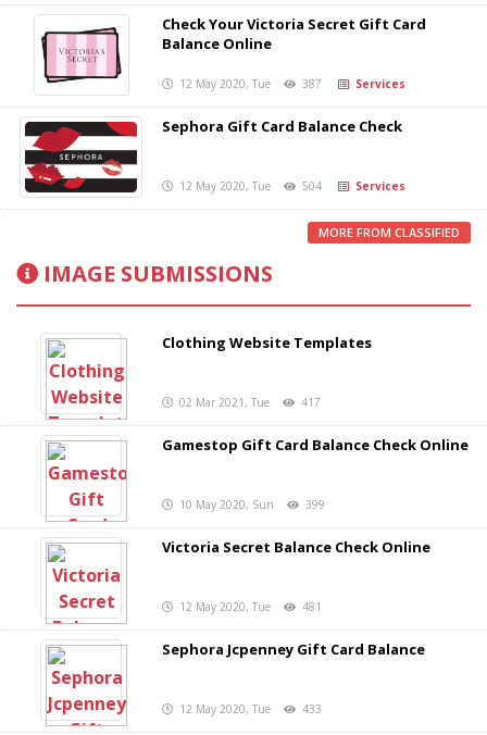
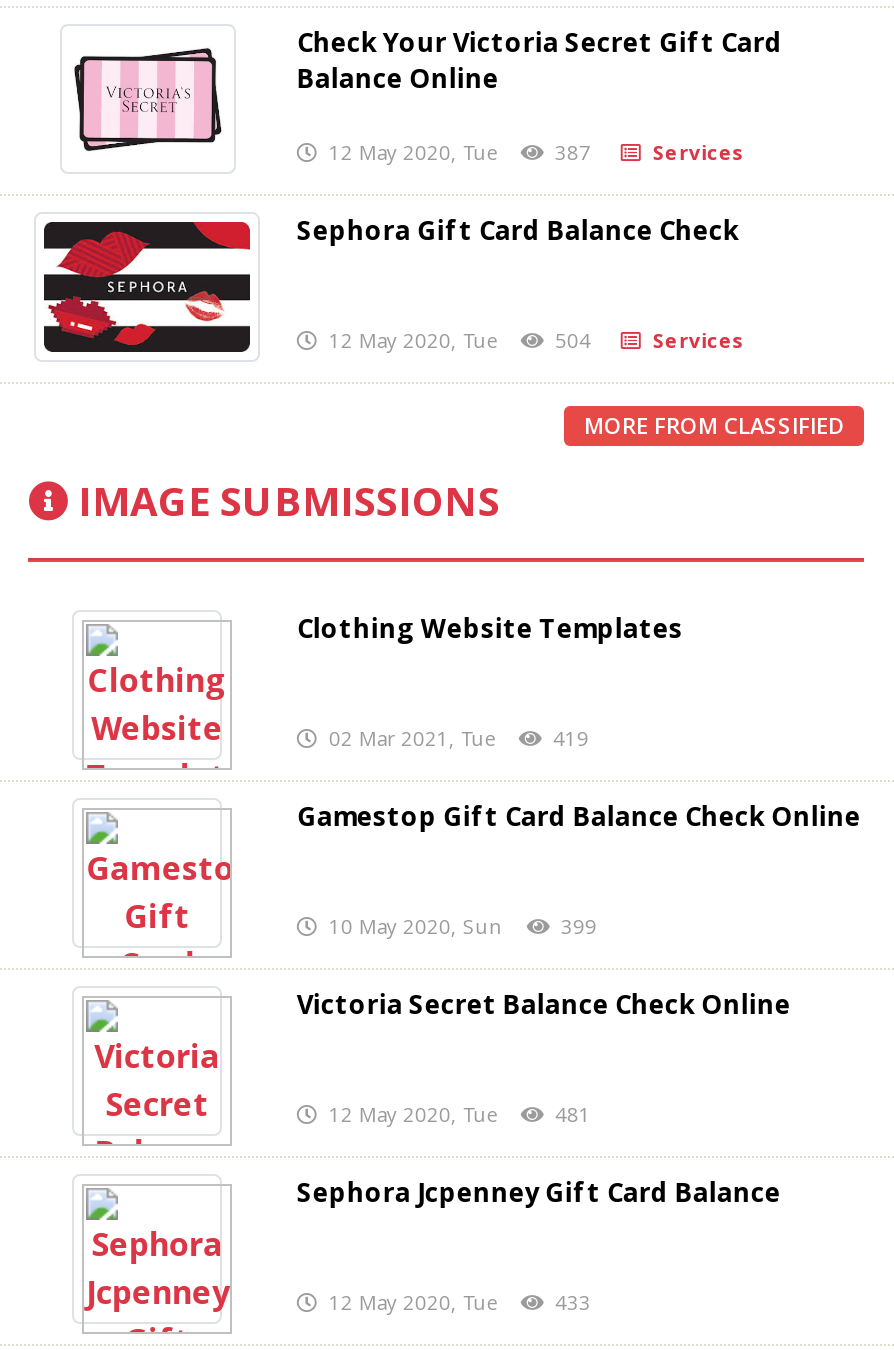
- 02 Mar 2021, Tue 417
+ 02 Mar 2021, Tue 419
